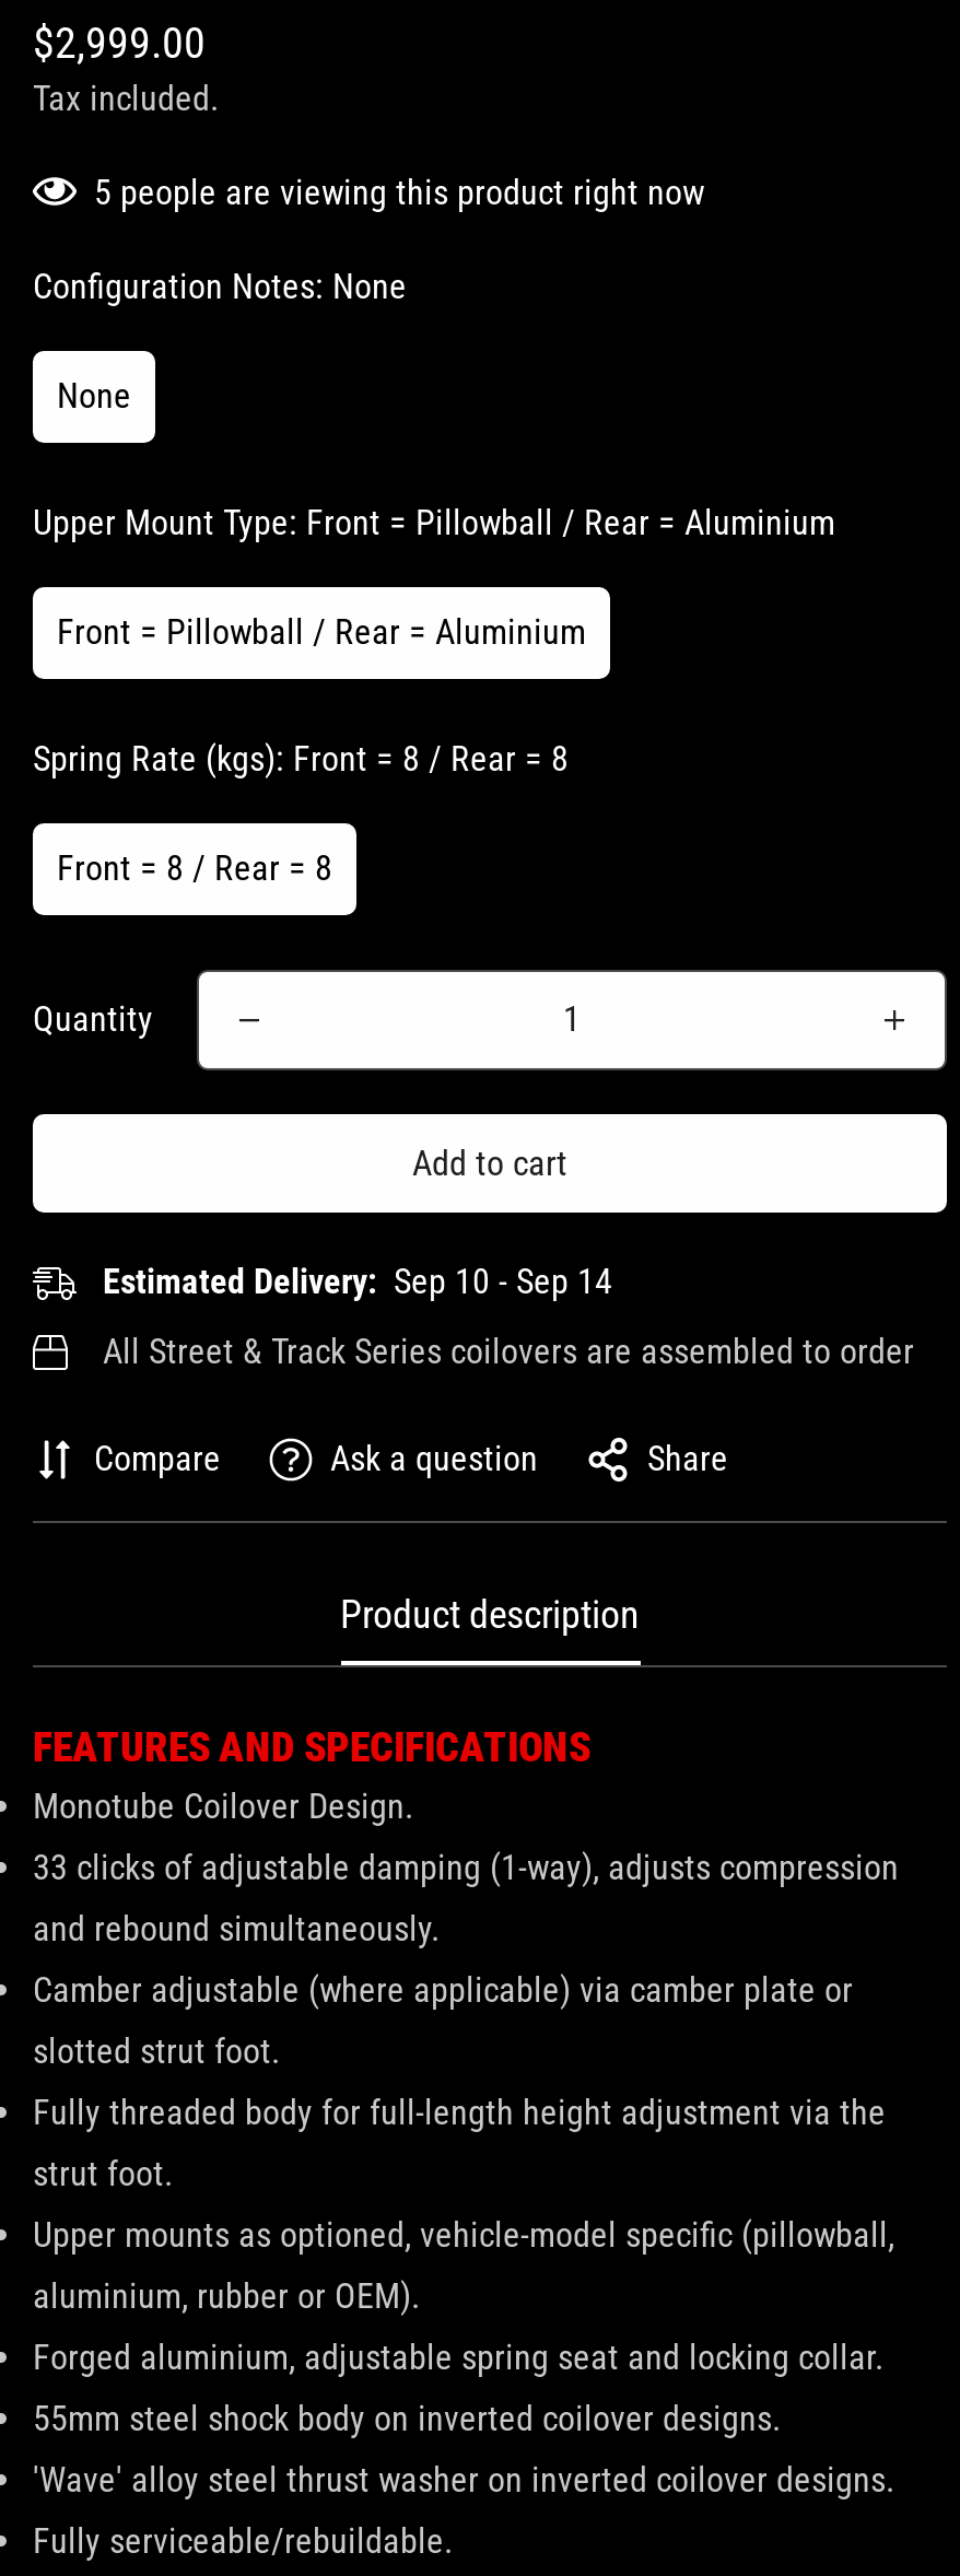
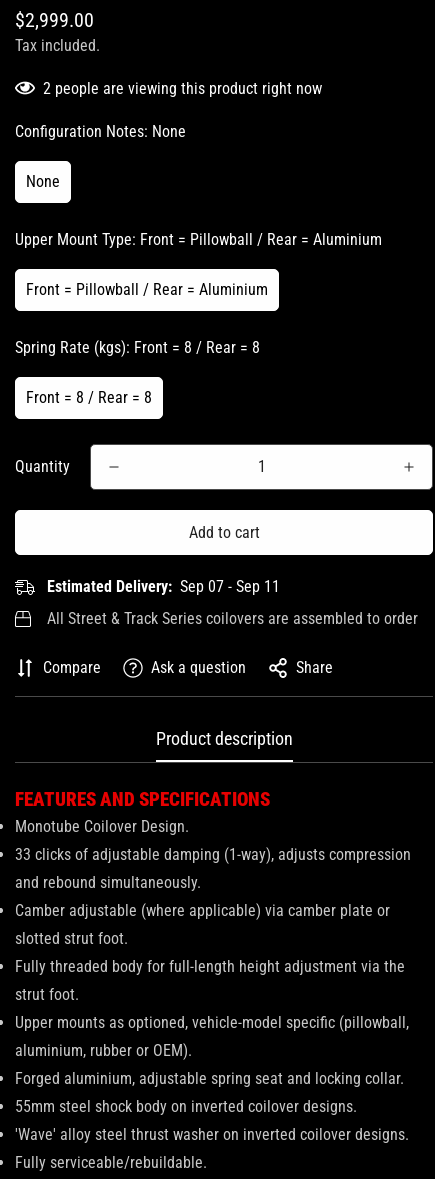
- 5 people are viewing this product right now
+ 2 people are viewing this product right now

- Estimated Delivery: Sep 10 - Sep 14
+ Estimated Delivery: Sep 07 - Sep 11
